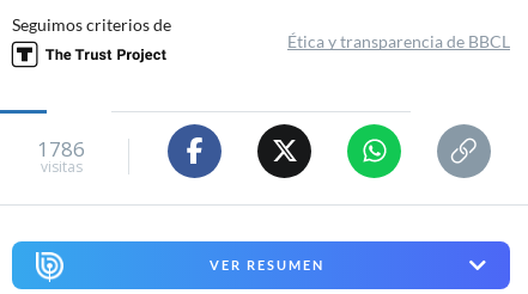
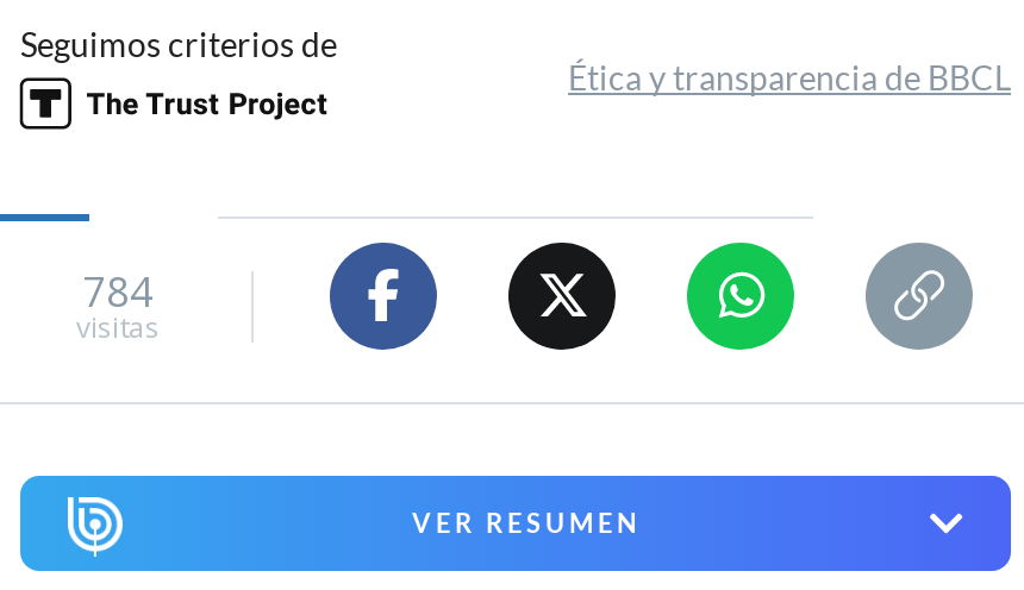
- 1786
+ 784
